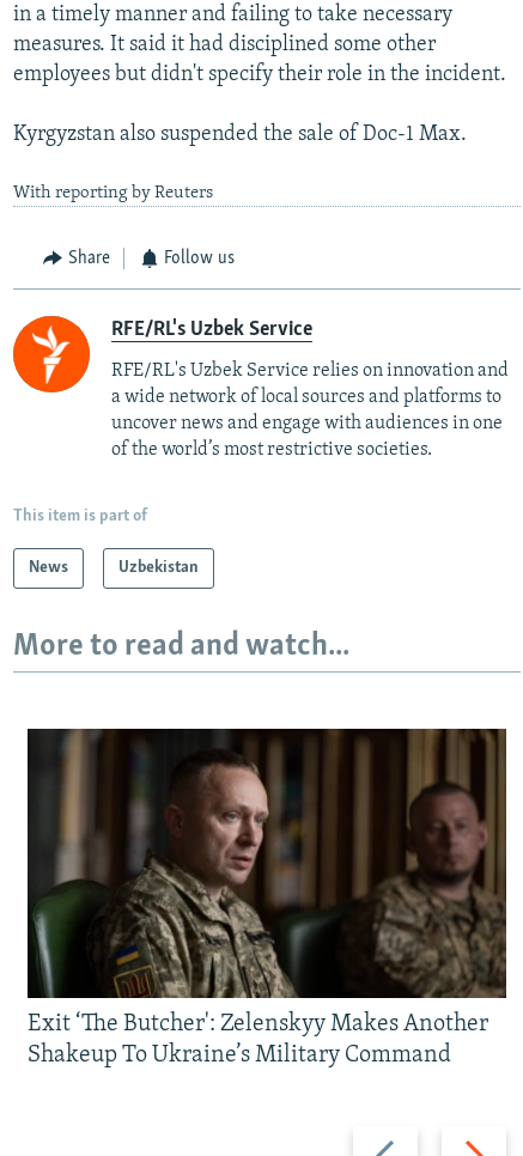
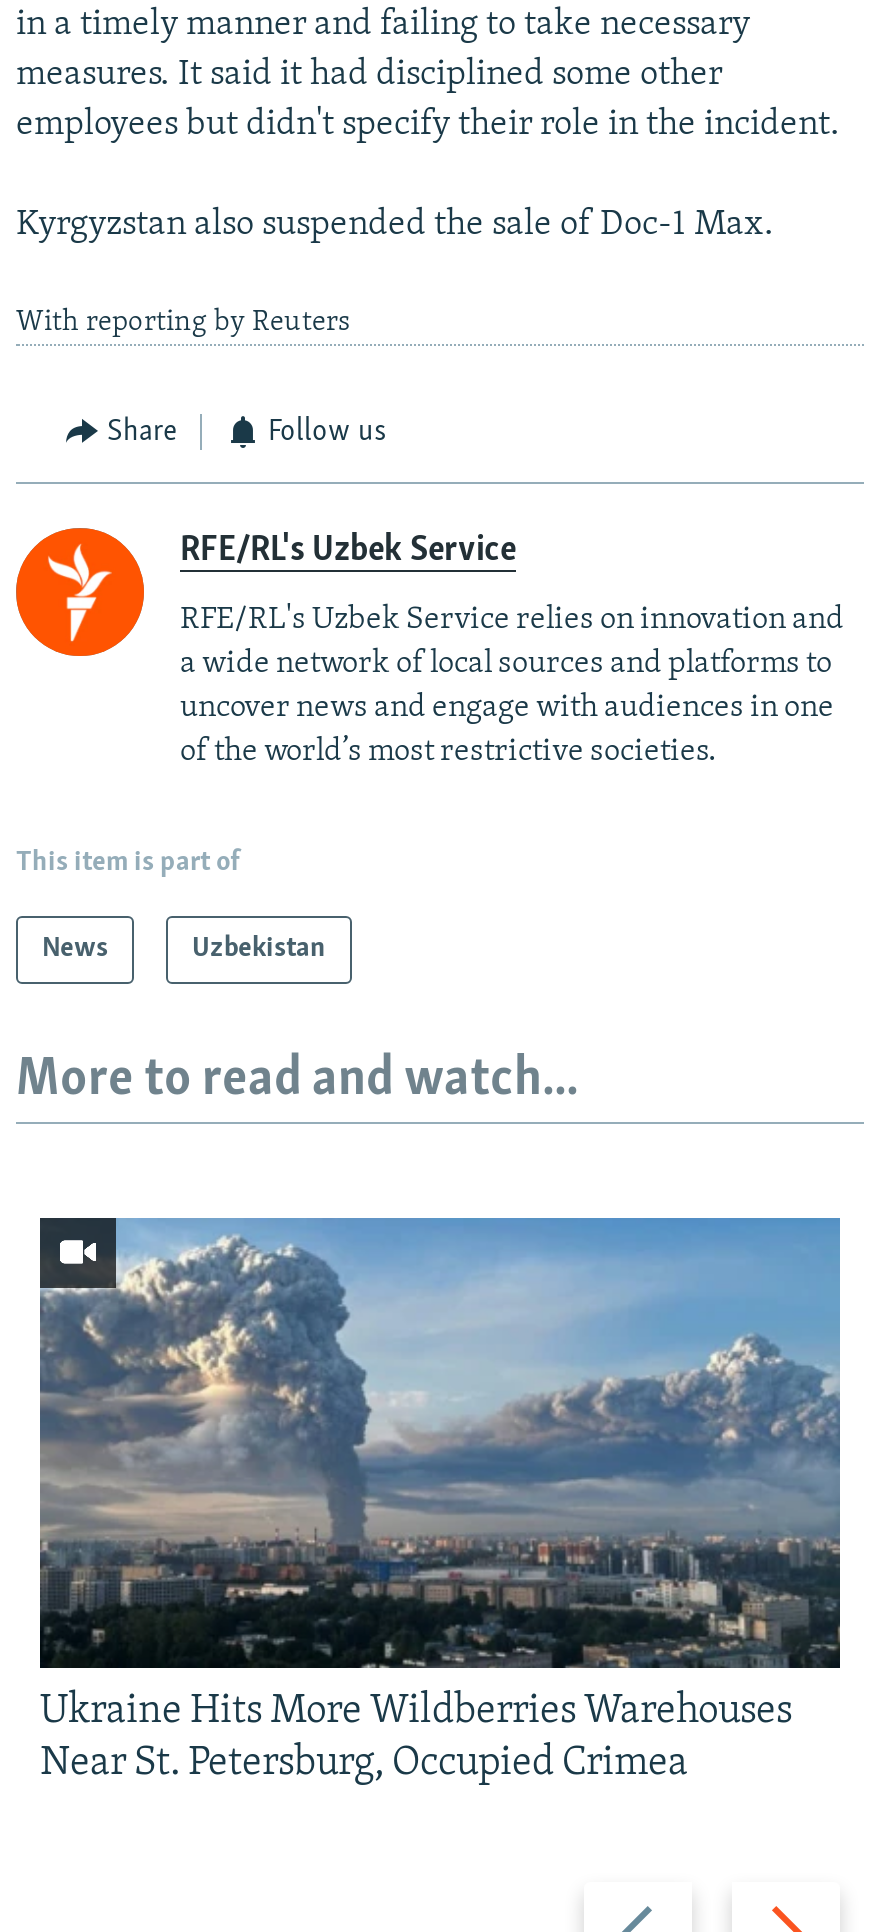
- [image]
- Exit ‘The Butcher': Zelenskyy Makes Another
- Shakeup To Ukraine’s Military Command
+ [image]
+ Ukraine Hits More Wildberries Warehouses
+ Near St. Petersburg, Occupied Crimea
